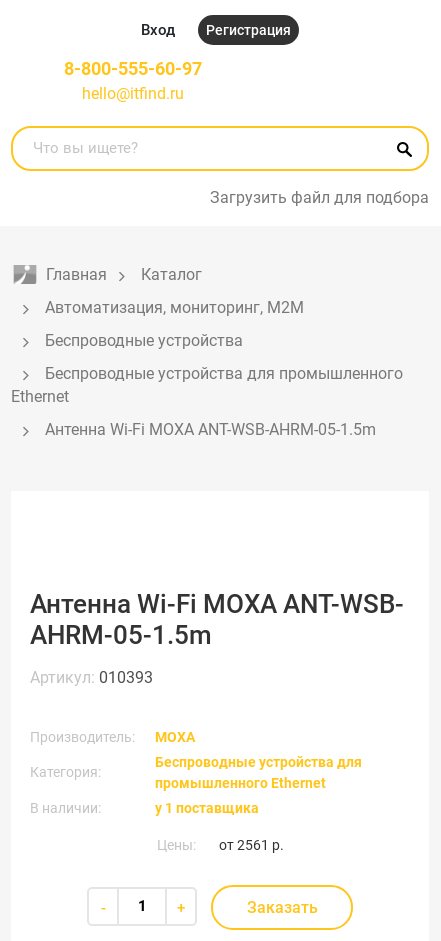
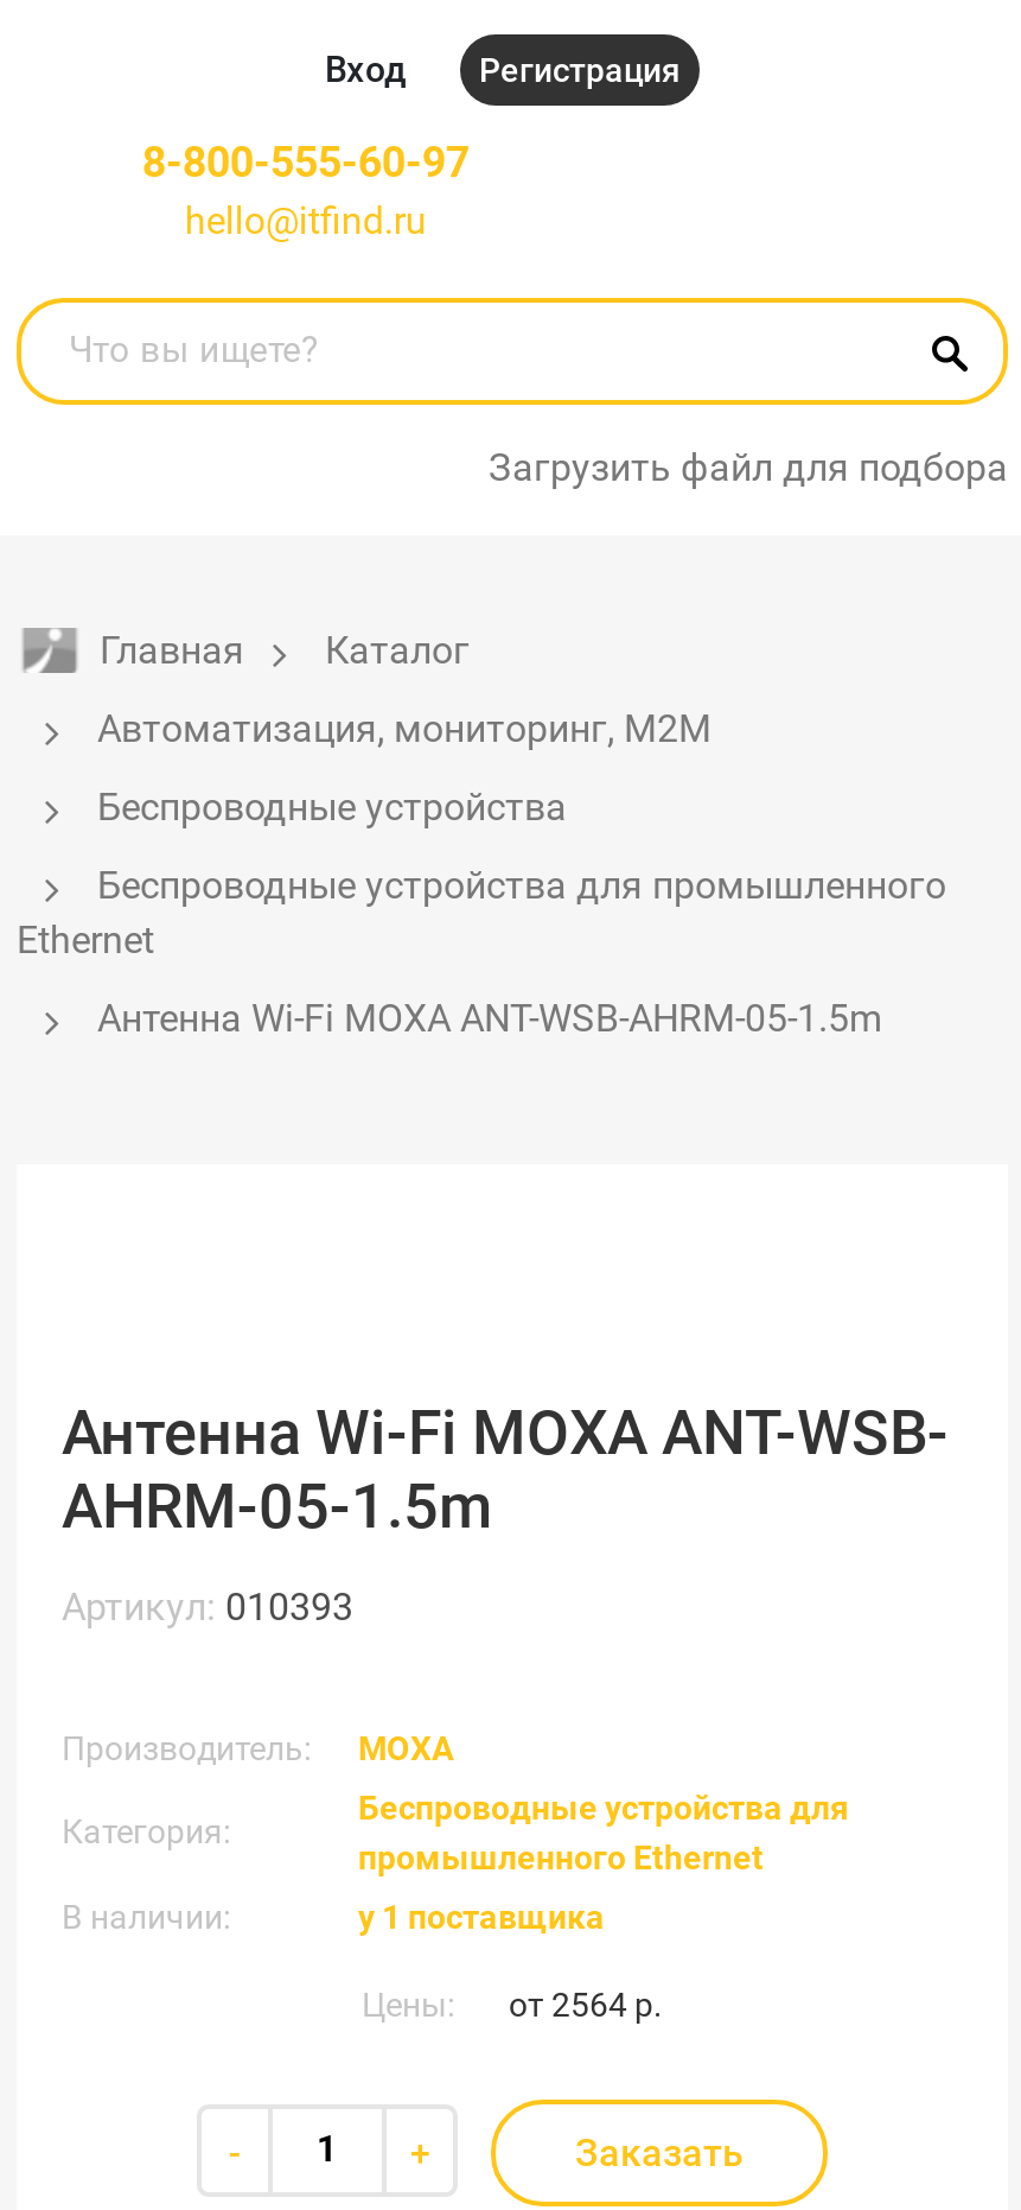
- Цены: от 2561 р.
+ Цены: от 2564 р.
